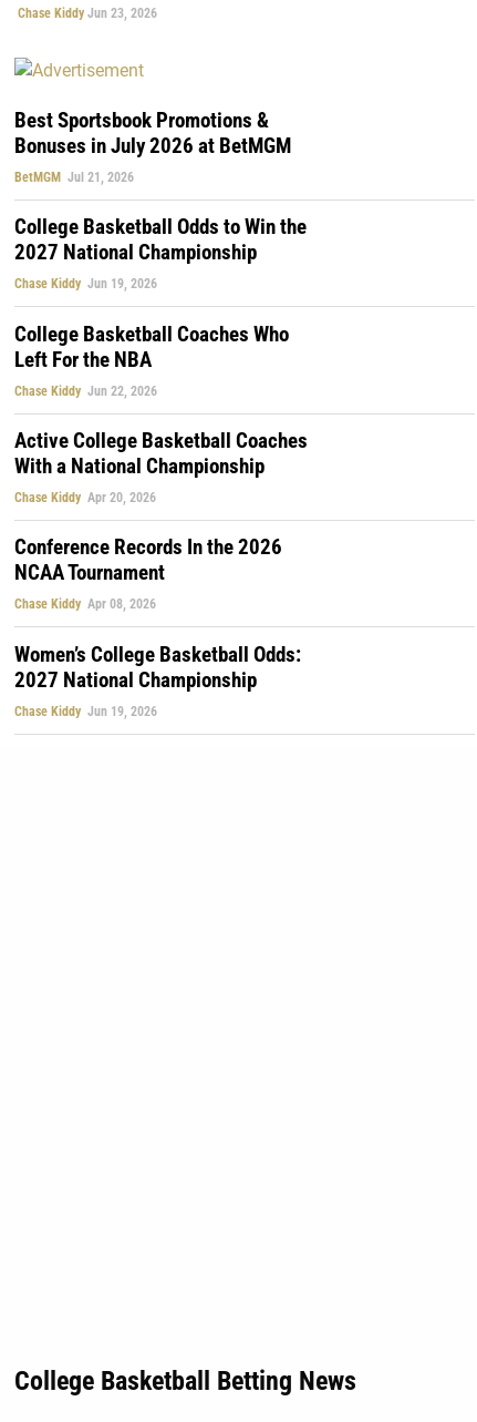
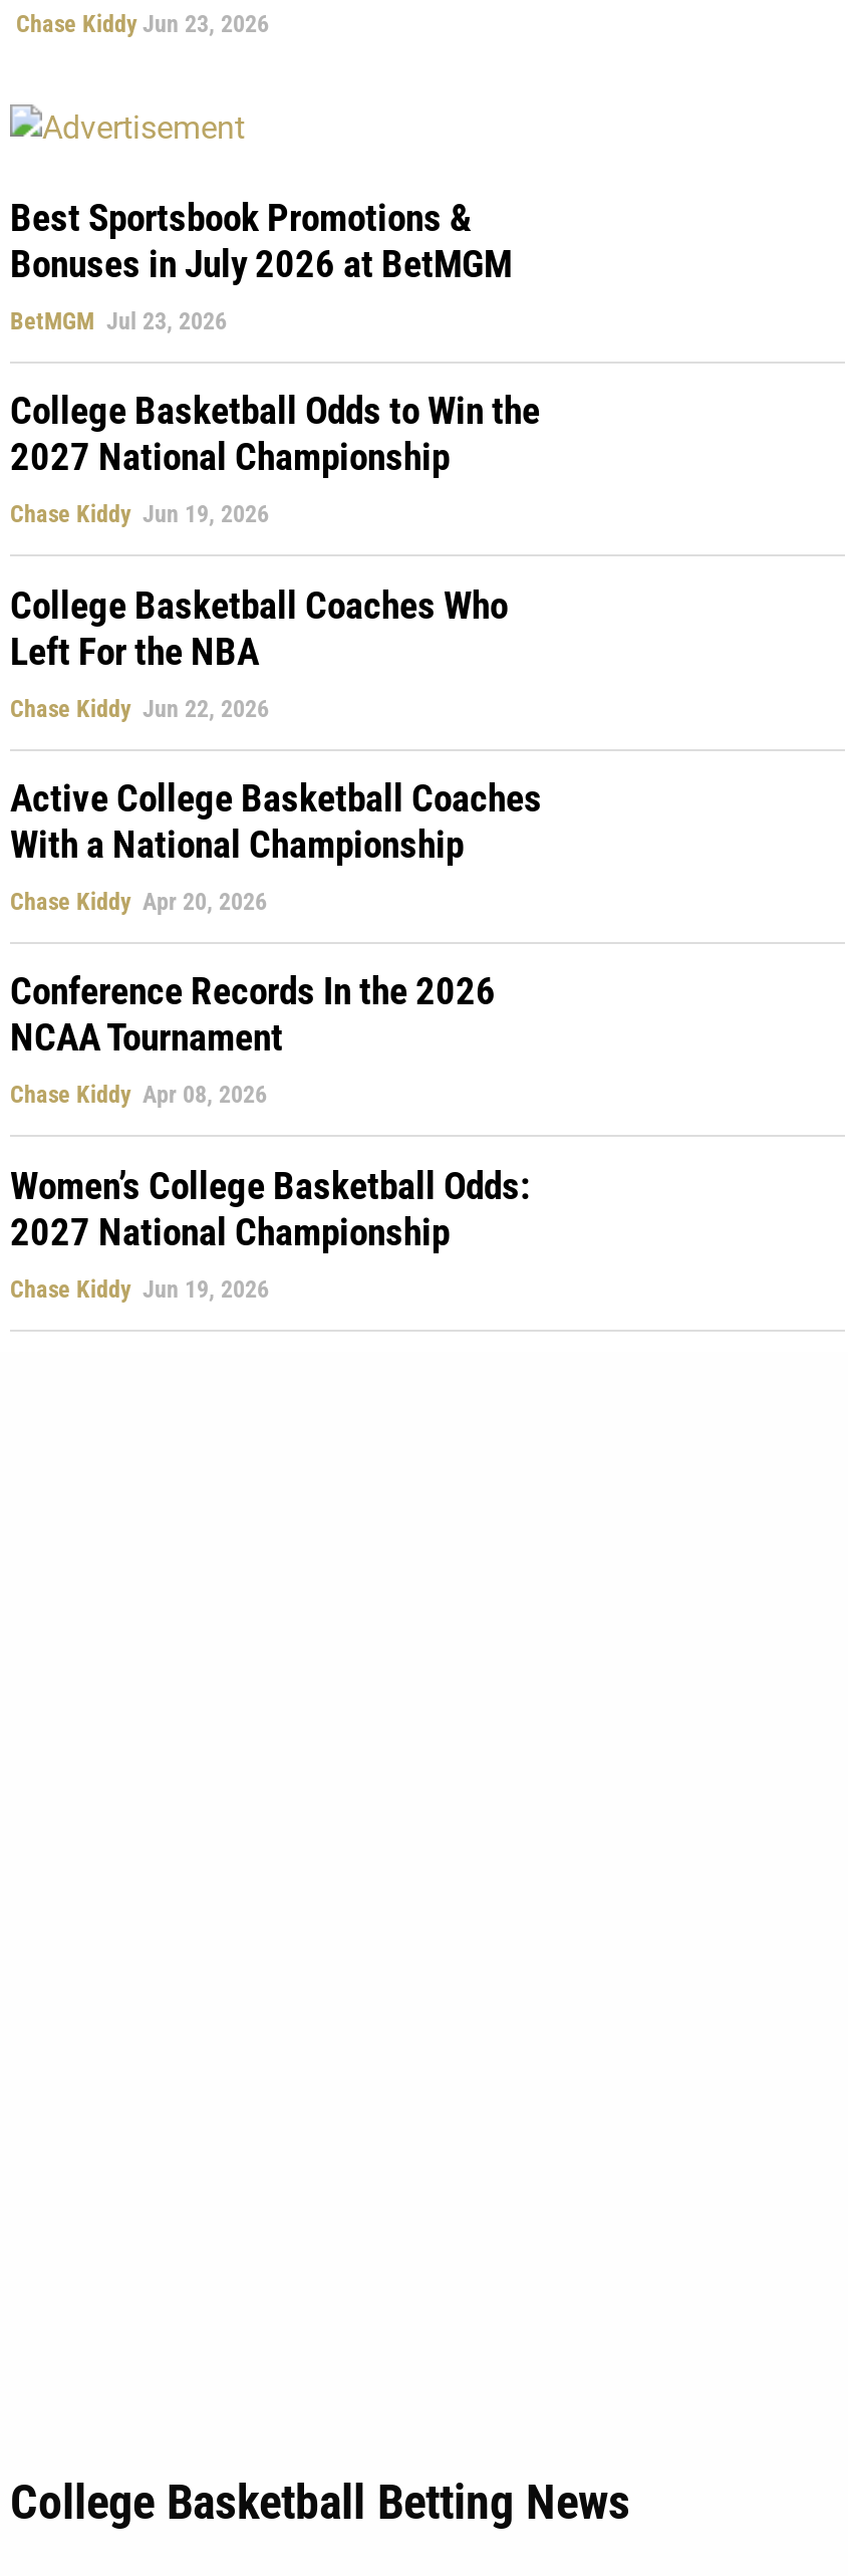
- BetMGM Jul 21, 2026
+ BetMGM Jul 23, 2026
